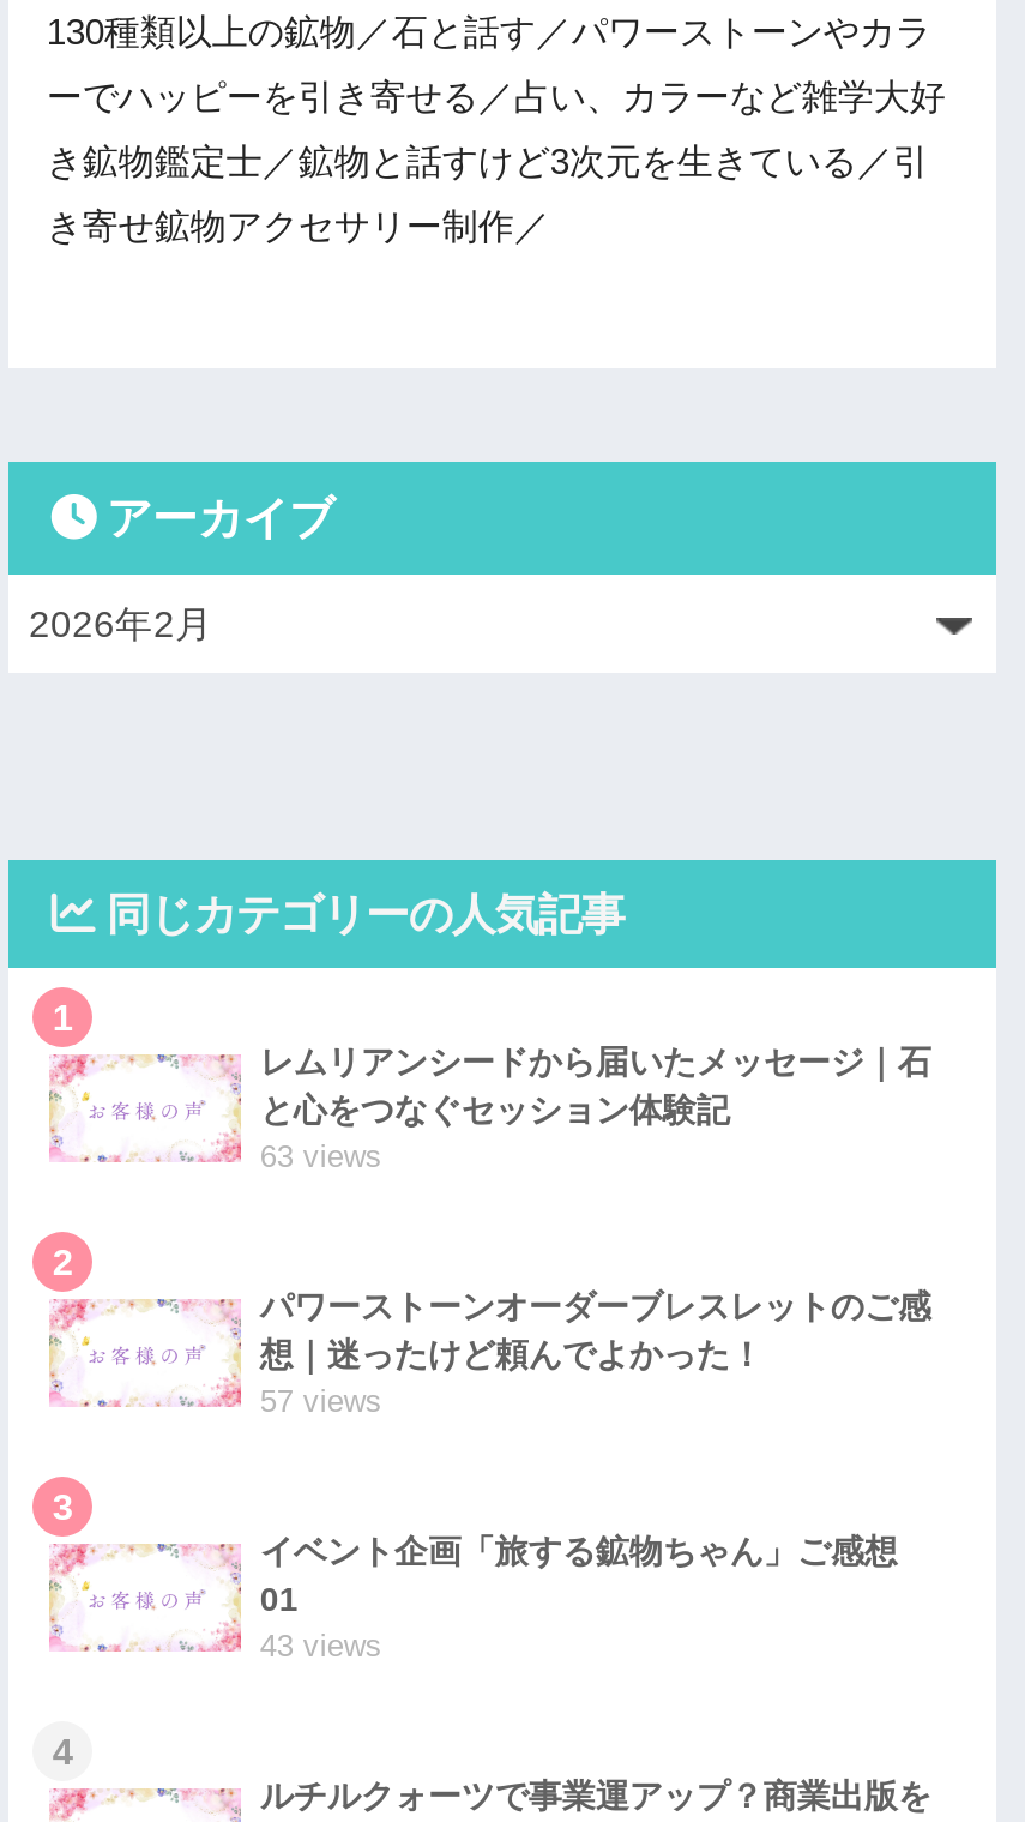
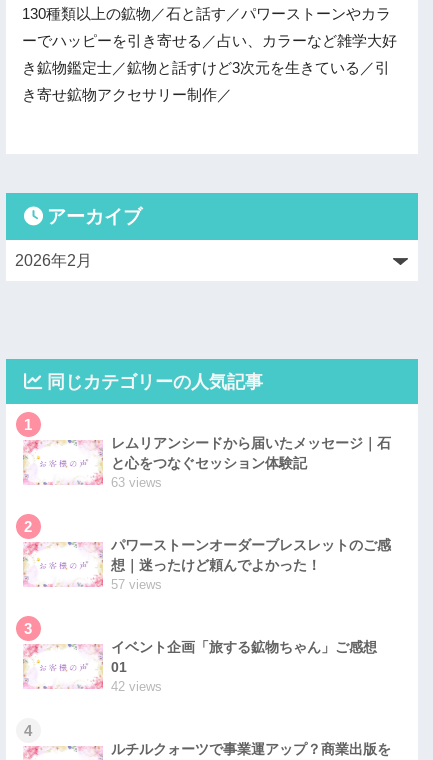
- 43 views
+ 42 views
